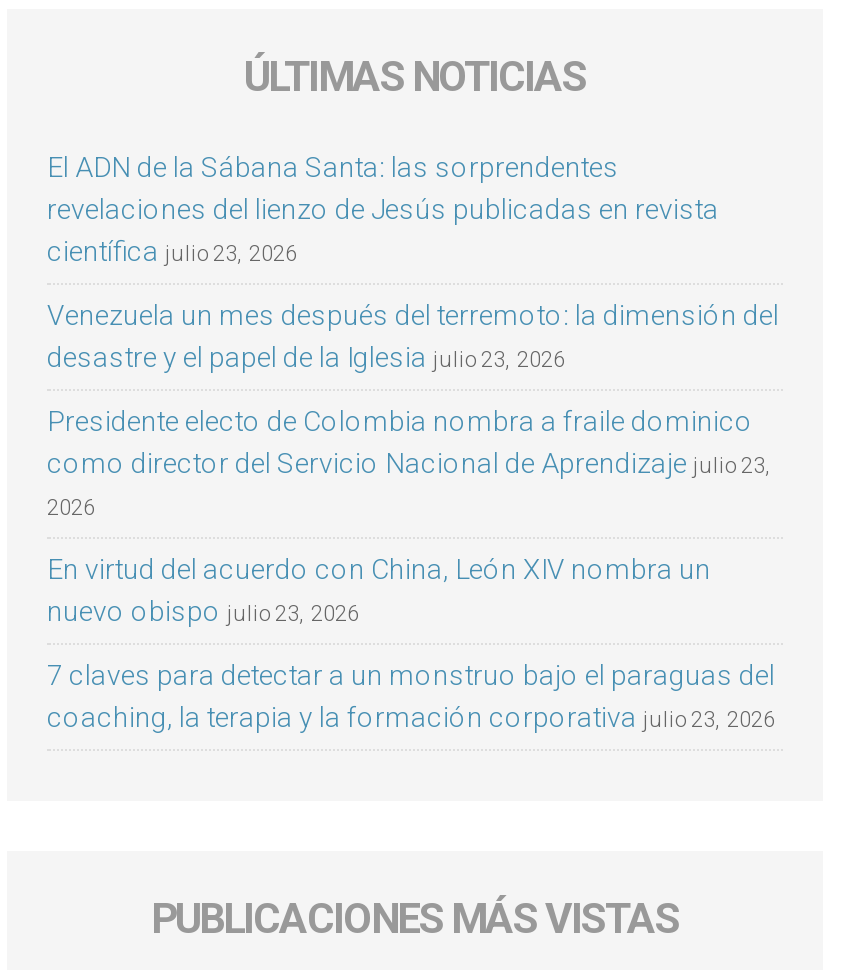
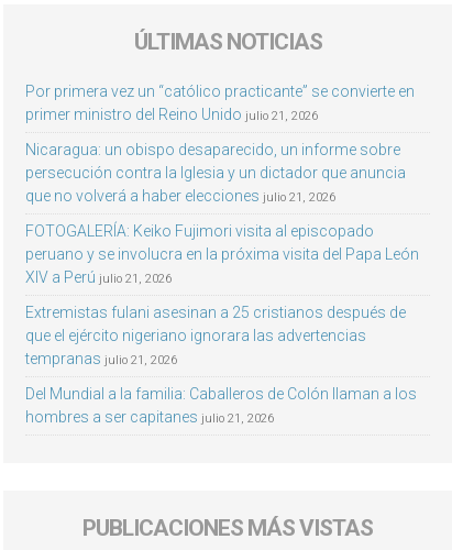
- El ADN de la Sábana Santa: las sorprendentes
- revelaciones del lienzo de Jesús publicadas en revista
- científica julio 23, 2026
- Venezuela un mes después del terremoto: la dimensión del
- desastre y el papel de la Iglesia julio 23, 2026
- Presidente electo de Colombia nombra a fraile dominico
- como director del Servicio Nacional de Aprendizaje julio 23,
- 2026
- En virtud del acuerdo con China, León XIV nombra un
- nuevo obispo julio 23, 2026
- 7 claves para detectar a un monstruo bajo el paraguas del
- coaching, la terapia y la formación corporativa julio 23, 2026
+ Por primera vez un “católico practicante” se convierte en
+ primer ministro del Reino Unido julio 21, 2026
+ Nicaragua: un obispo desaparecido, un informe sobre
+ persecución contra la Iglesia y un dictador que anuncia
+ que no volverá a haber elecciones julio 21, 2026
+ FOTOGALERÍA: Keiko Fujimori visita al episcopado
+ peruano y se involucra en la próxima visita del Papa León
+ XIV a Perú julio 21, 2026
+ Extremistas fulani asesinan a 25 cristianos después de
+ que el ejército nigeriano ignorara las advertencias
+ tempranas julio 21, 2026
+ Del Mundial a la familia: Caballeros de Colón llaman a los
+ hombres a ser capitanes julio 21, 2026
